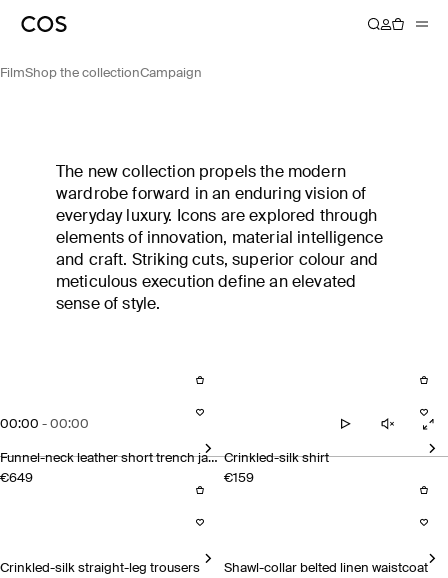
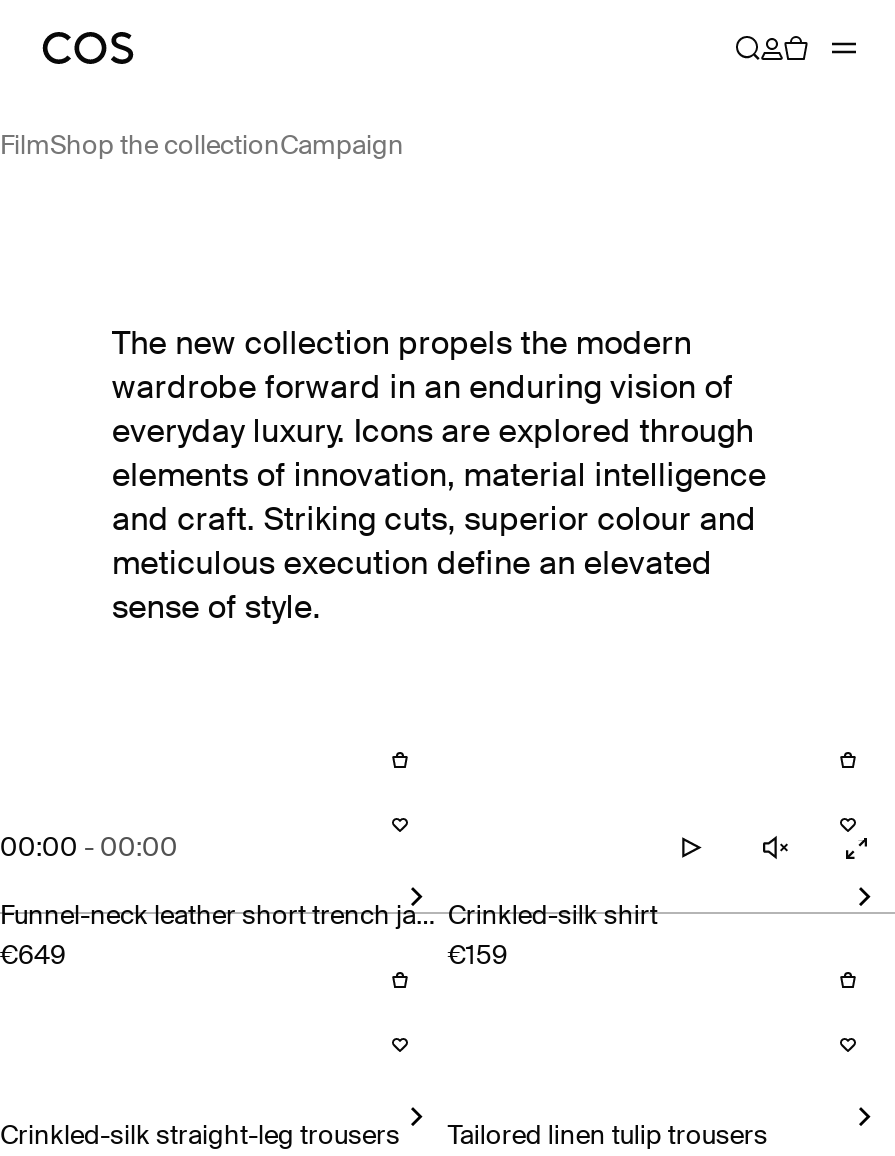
- Shawl-collar belted linen waistcoat
+ Tailored linen tulip trousers
